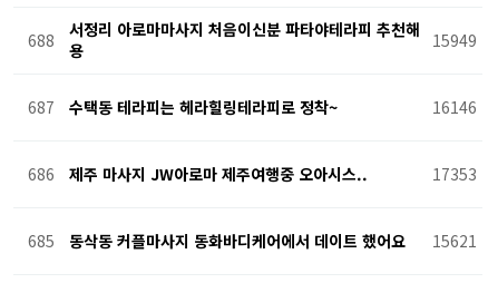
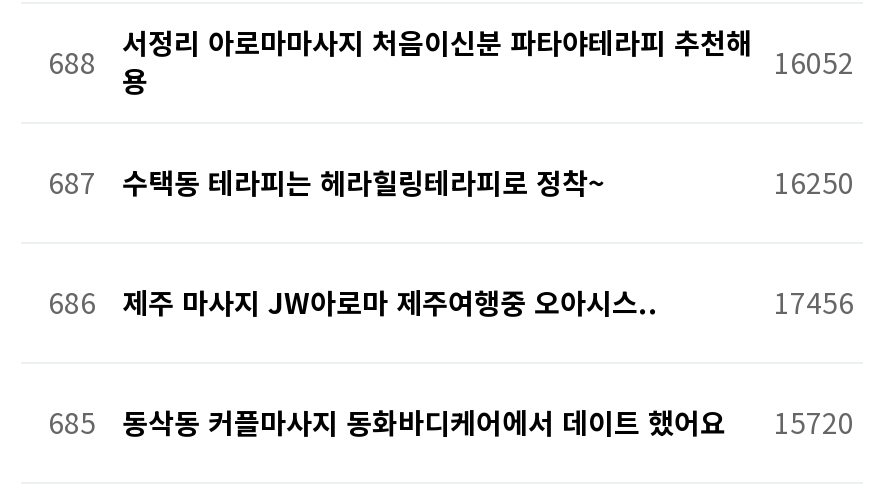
- 688 서정리 아로마마사지 처음이신분 파타야테라피 추천해 용 15949
+ 688 서정리 아로마마사지 처음이신분 파타야테라피 추천해 용 16052

- 16146
+ 16250

- 17353
+ 17456

- 685 동삭동 커플마사지 동화바디케어에서 데이트 했어요 15621
+ 685 동삭동 커플마사지 동화바디케어에서 데이트 했어요 15720
